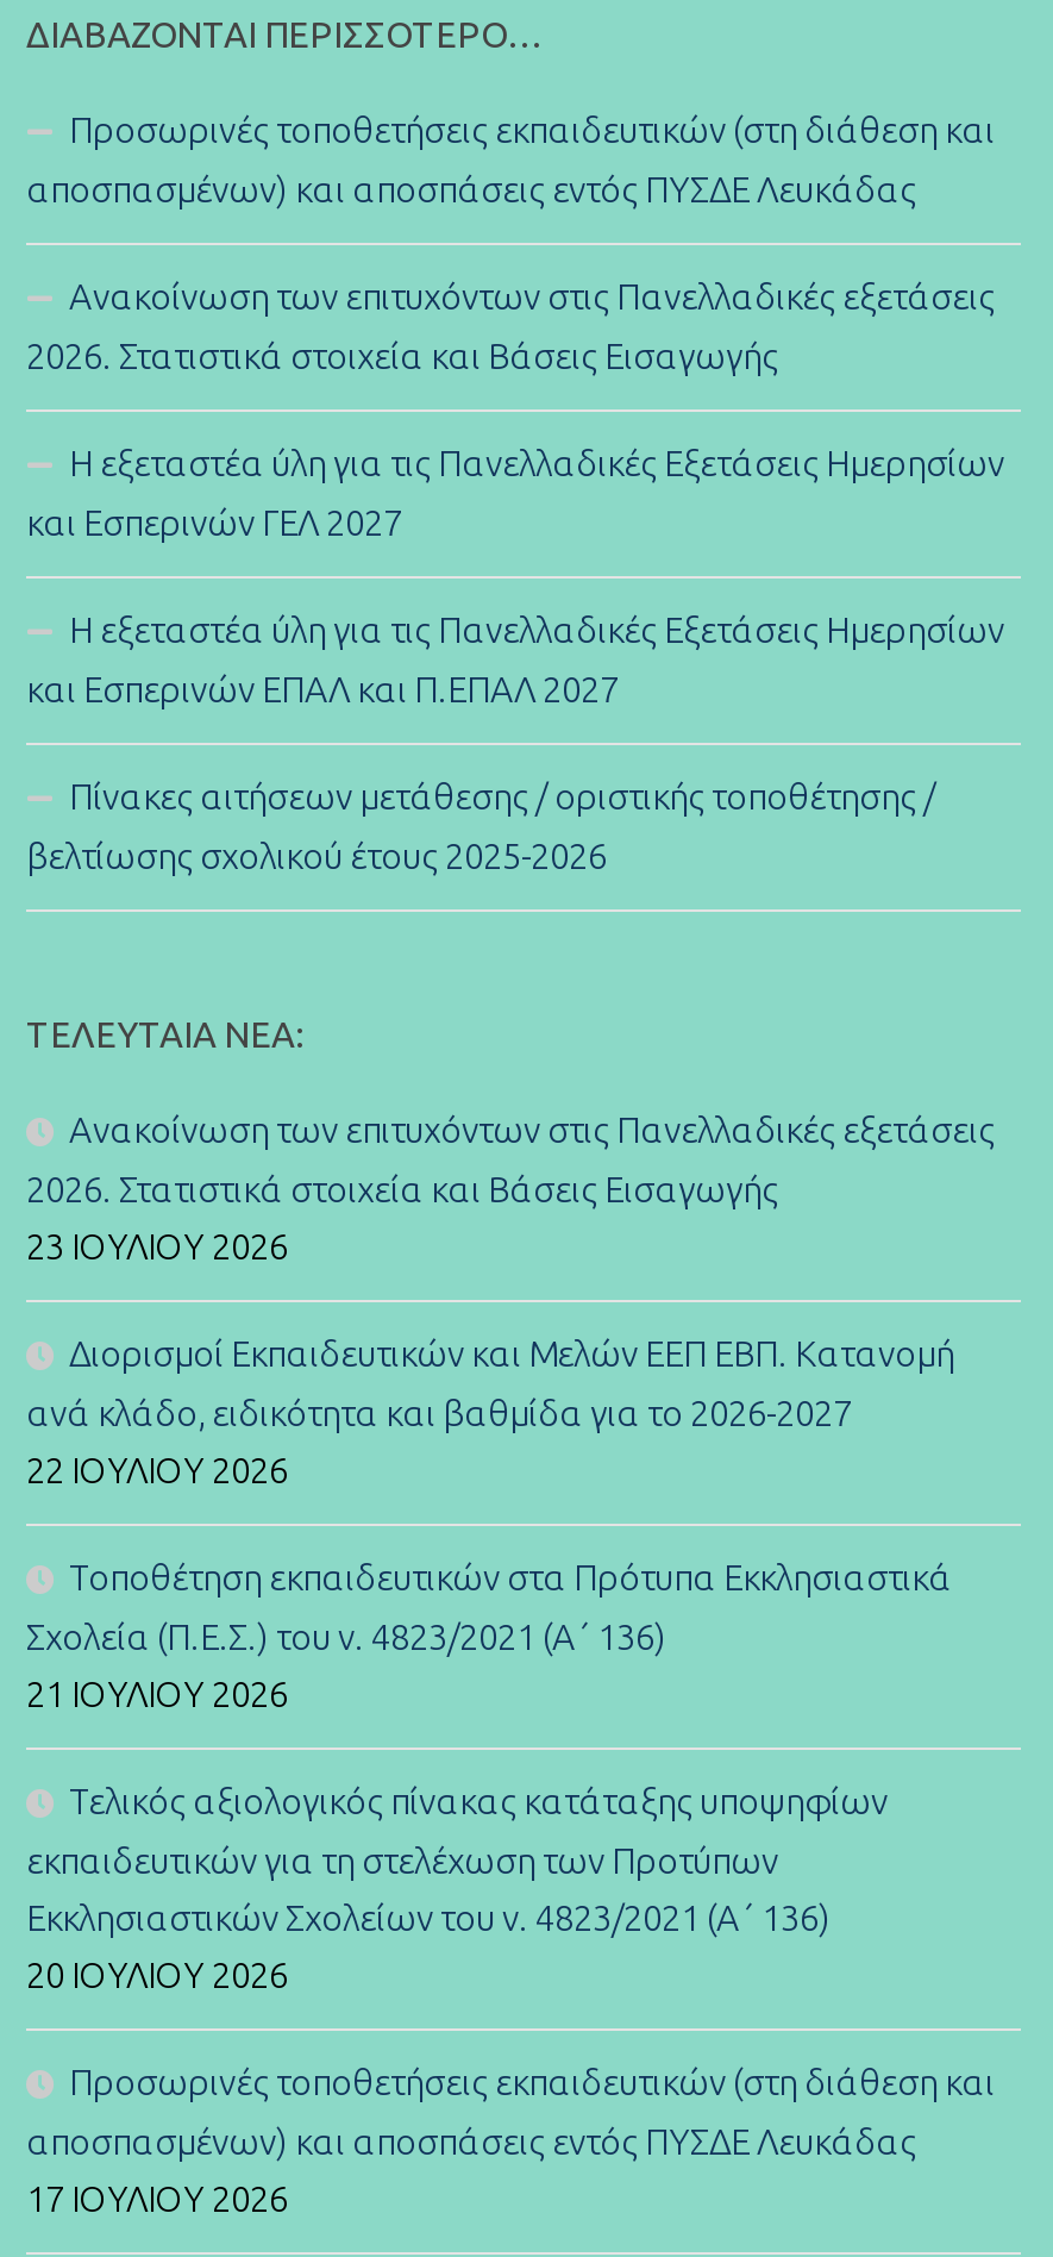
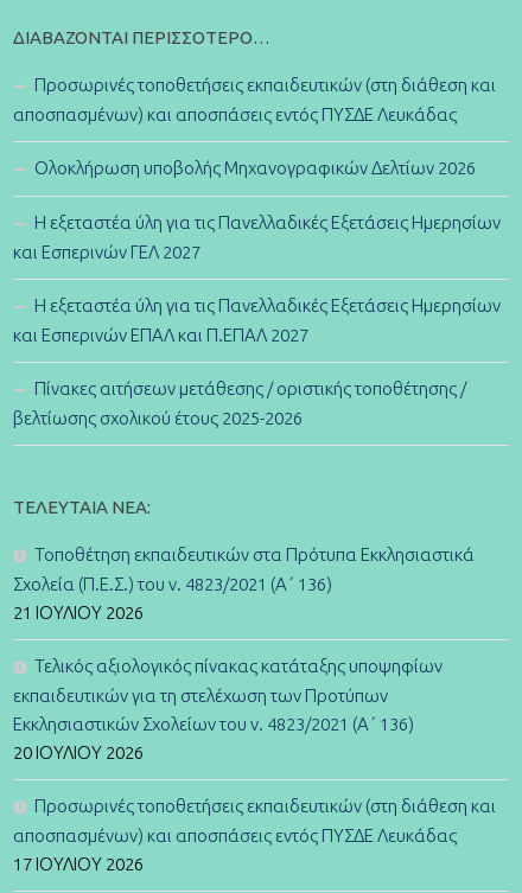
- Ανακοίνωση των επιτυχόντων στις Πανελλαδικές εξετάσεις
- 2026. Στατιστικά στοιχεία και Βάσεις Εισαγωγής
+ Ολοκλήρωση υποβολής Μηχανογραφικών Δελτίων 2026

- Ανακοίνωση των επιτυχόντων στις Πανελλαδικές εξετάσεις
- 2026. Στατιστικά στοιχεία και Βάσεις Εισαγωγής
- 23 ΙΟΥΛΊΟΥ 2026
- Διορισμοί Εκπαιδευτικών και Μελών ΕΕΠ ΕΒΠ. Κατανομή
- ανά κλάδο, ειδικότητα και βαθμίδα για το 2026-2027
- 22 ΙΟΥΛΊΟΥ 2026
